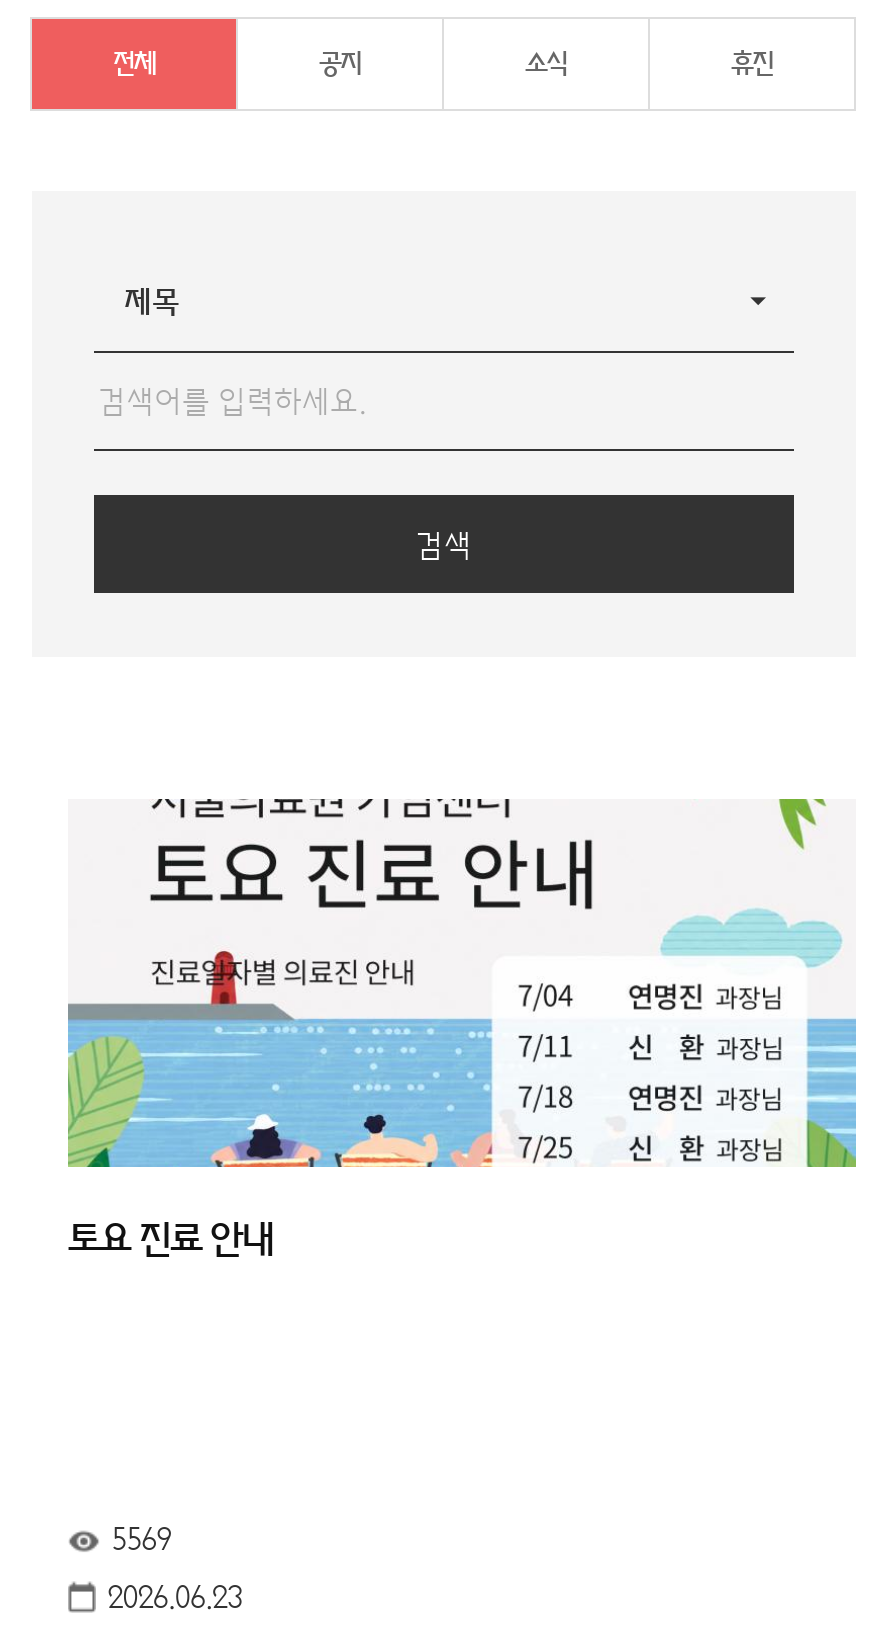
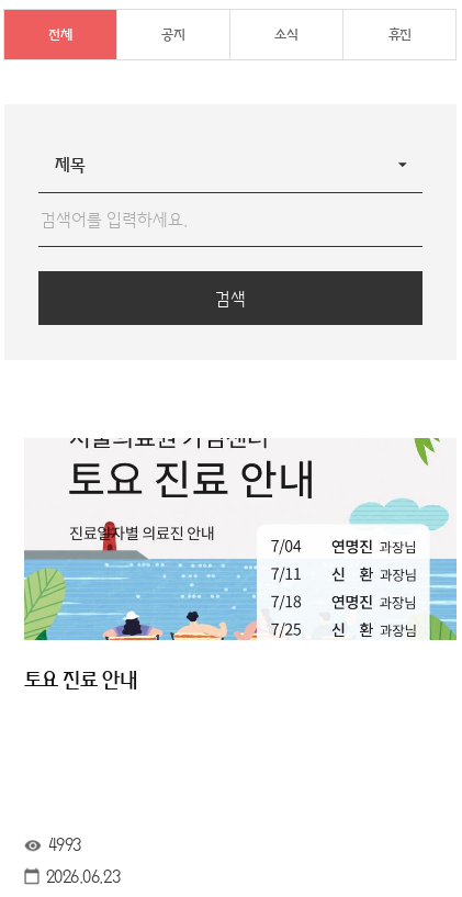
- 5569
+ 4993
